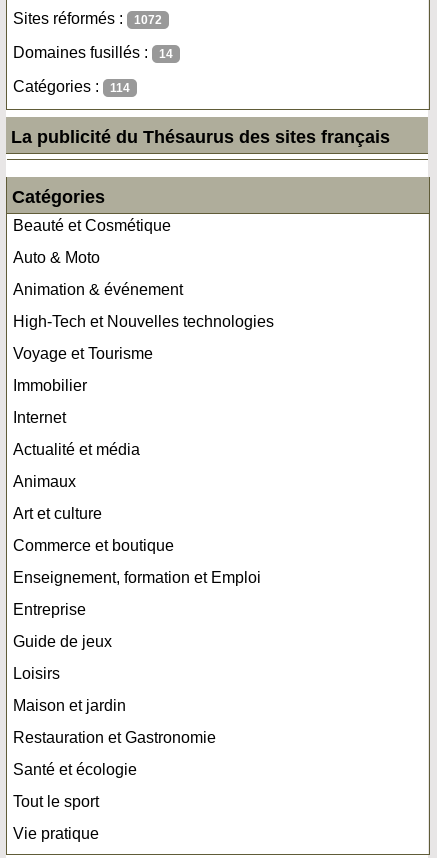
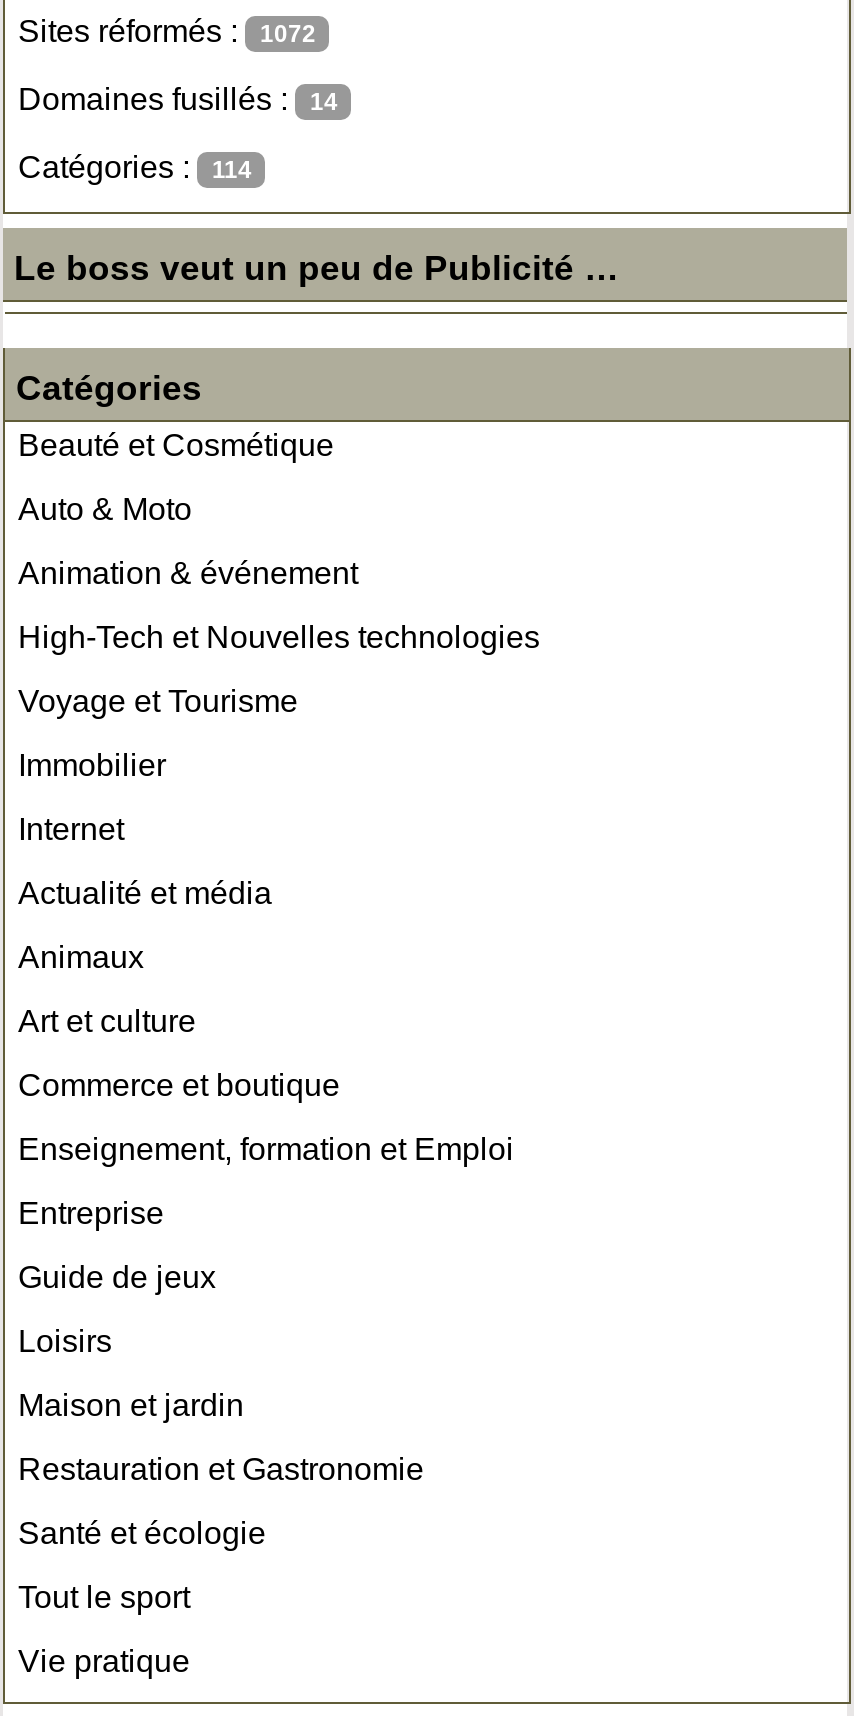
- La publicité du Thésaurus des sites français
+ Le boss veut un peu de Publicité …
